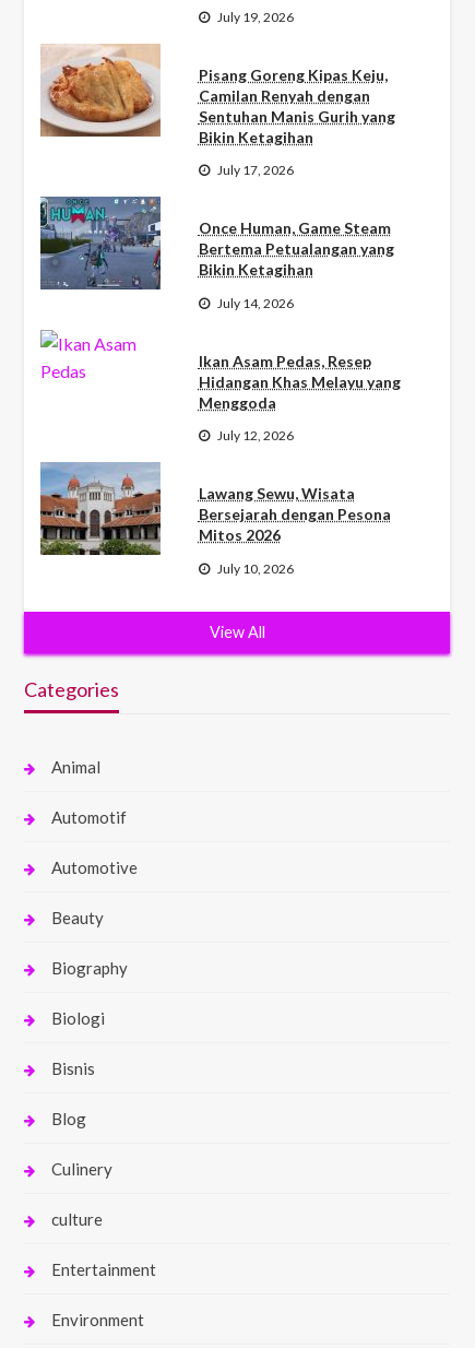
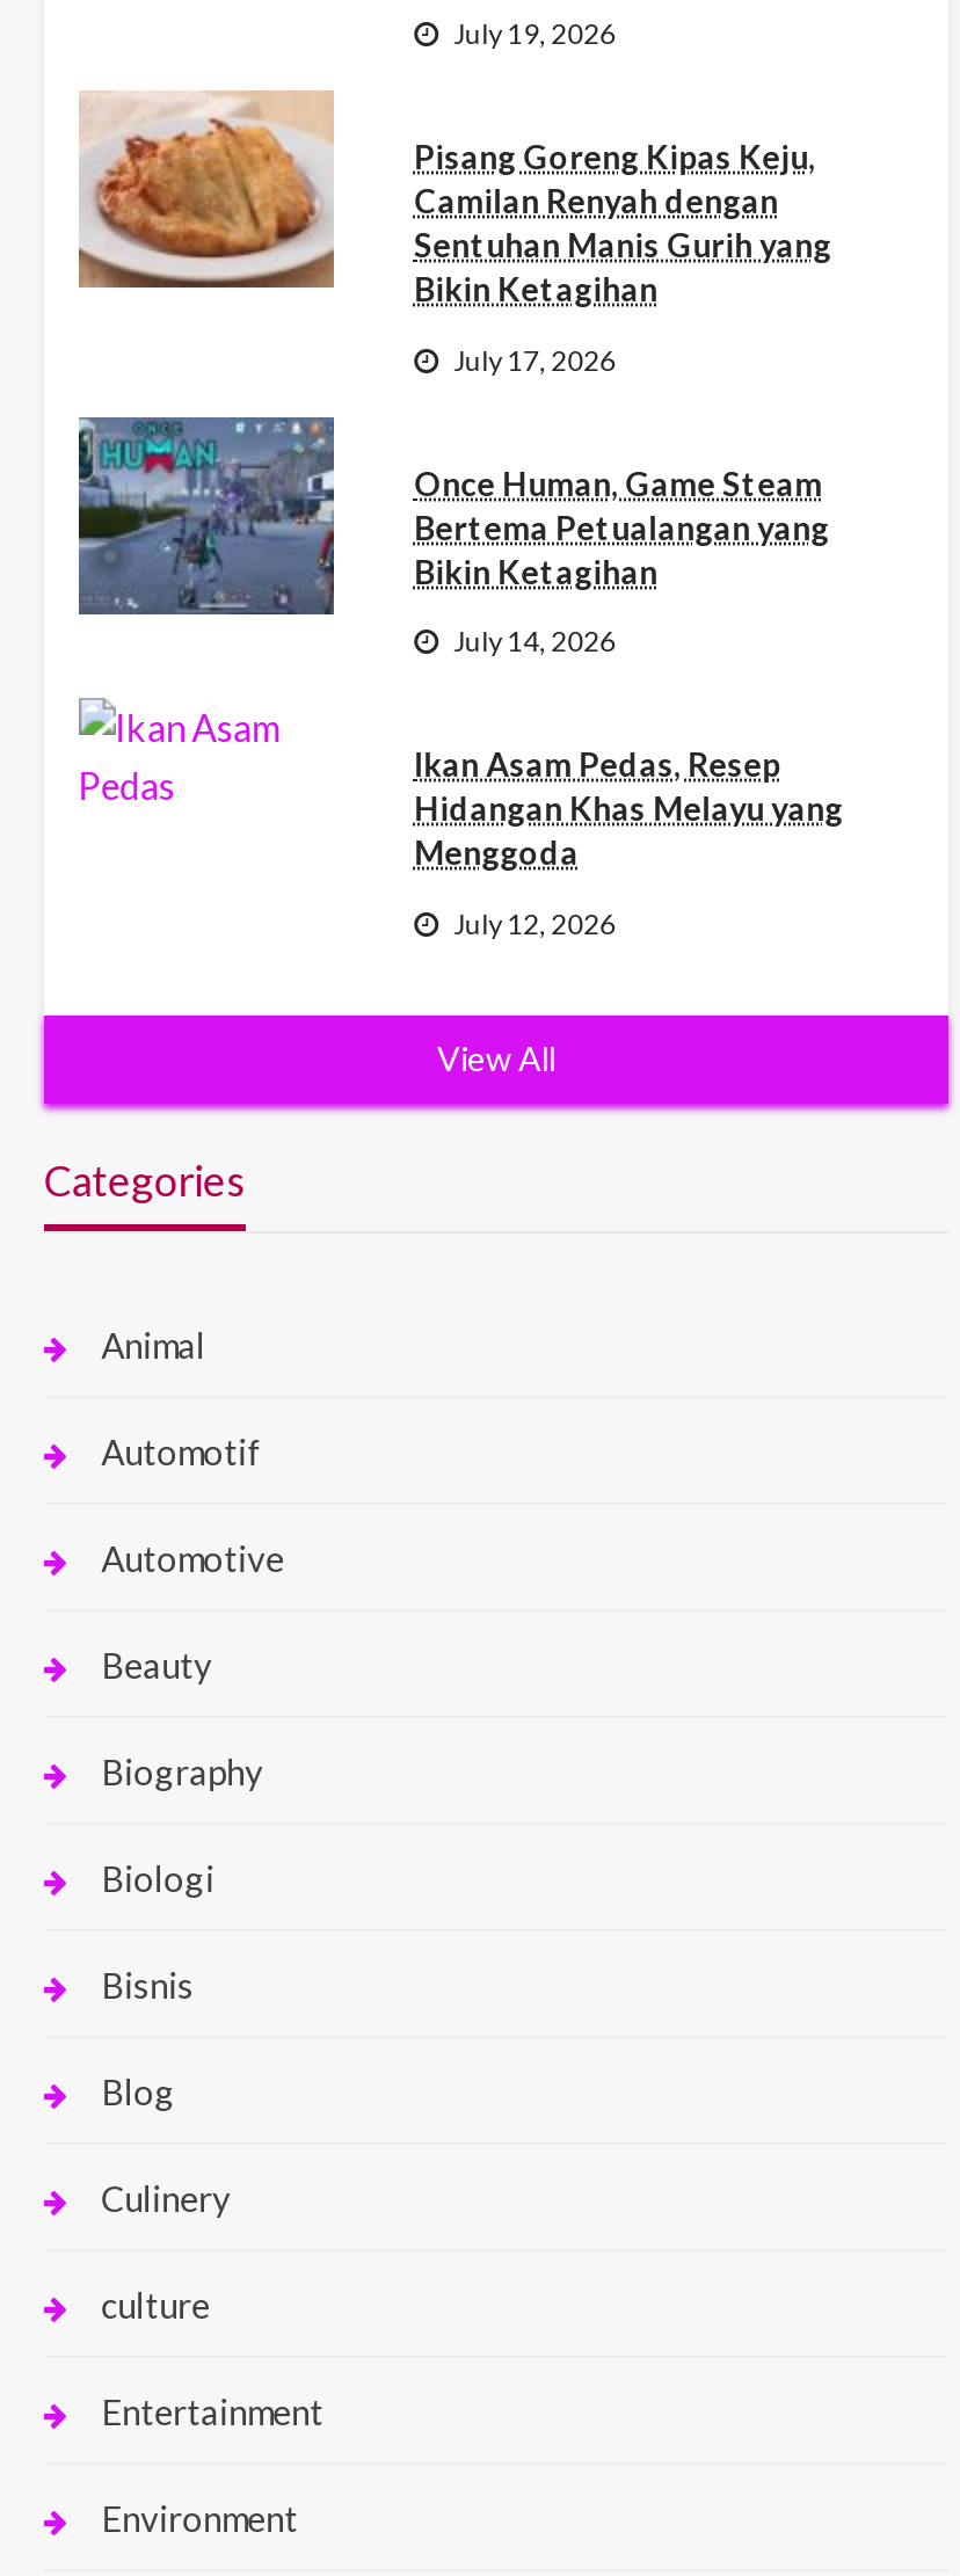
- [image]
- Lawang Sewu, Wisata
- Bersejarah dengan Pesona
- Mitos 2026
- July 10, 2026
